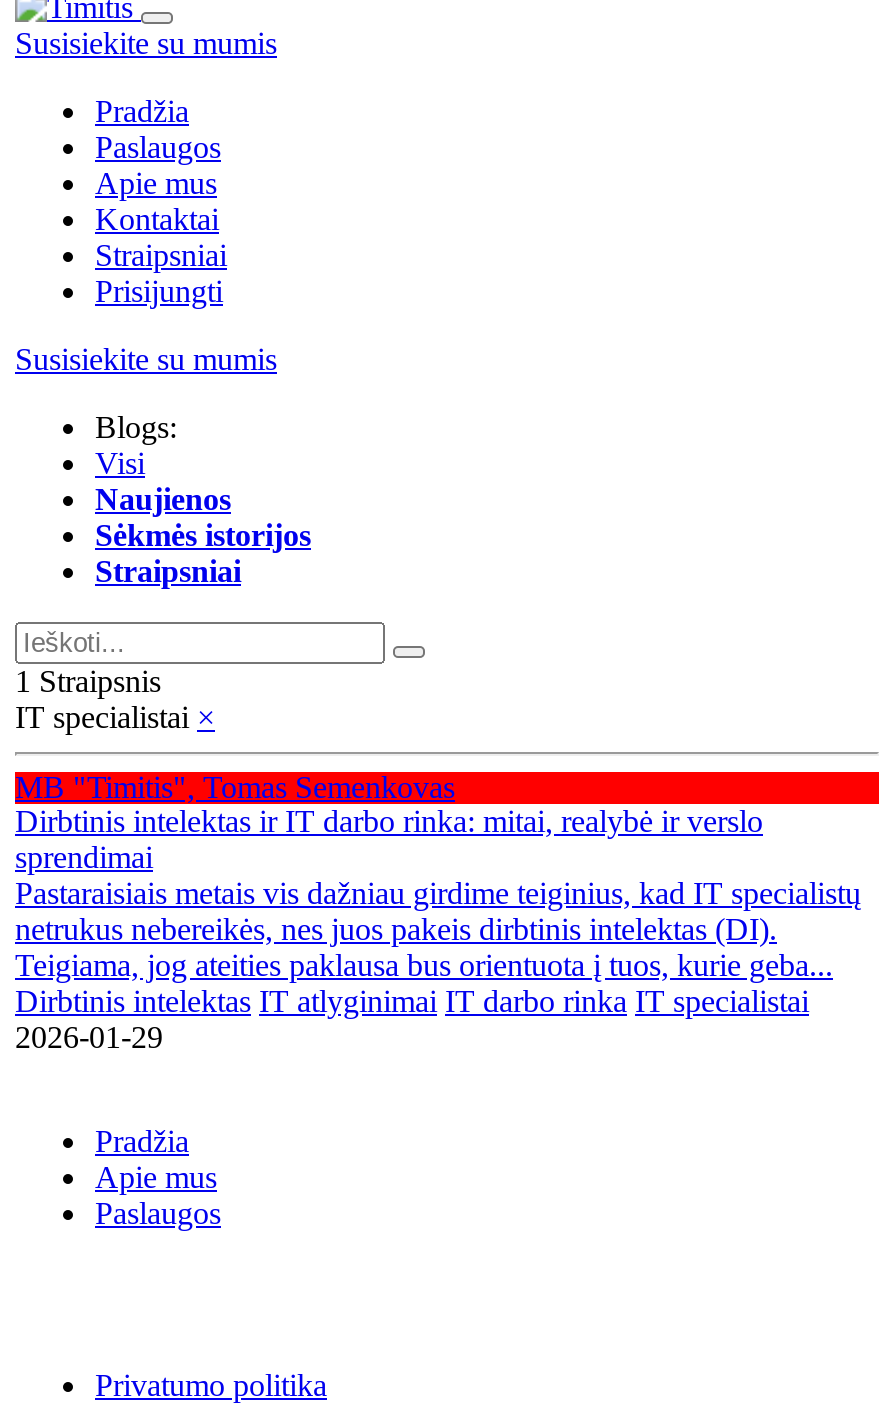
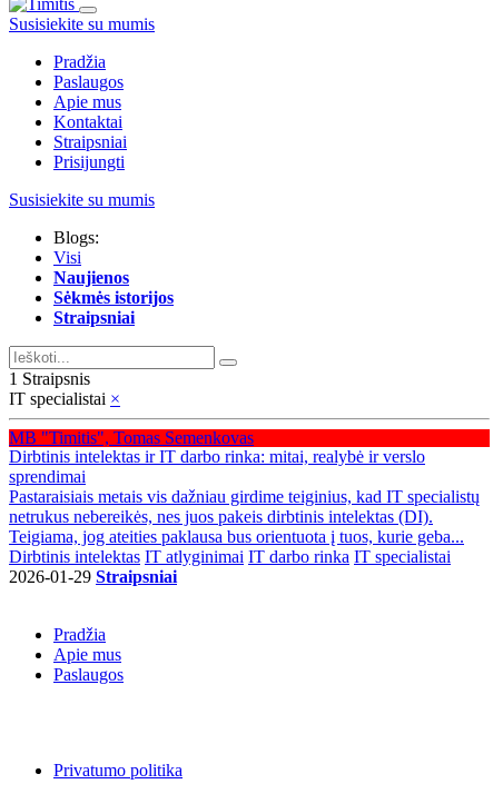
- 2026-01-29
+ 2026-01-29 Straipsniai
